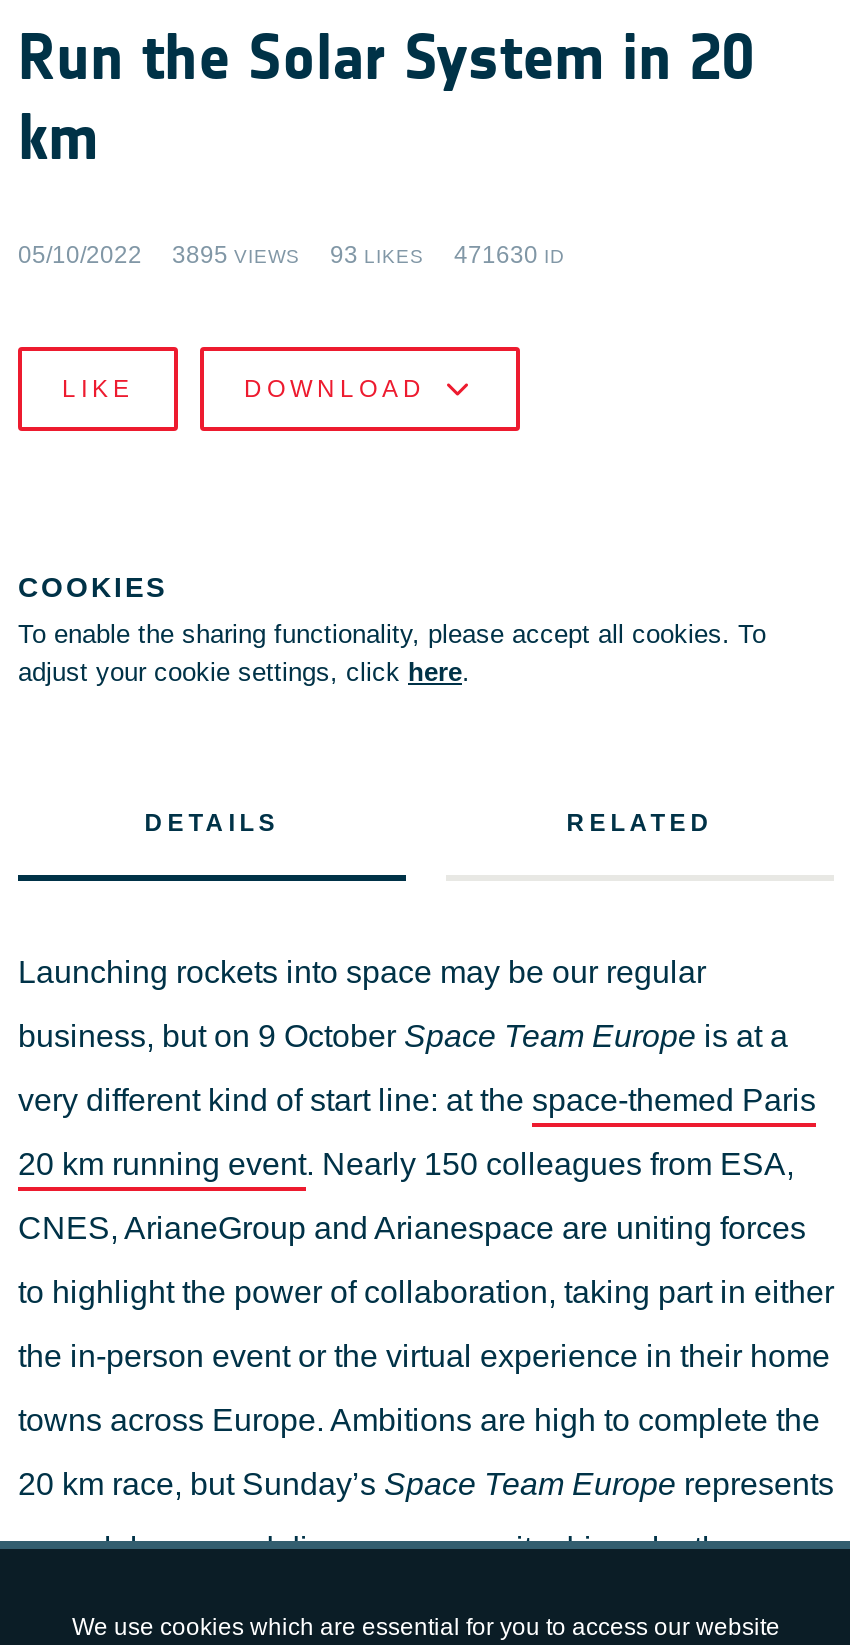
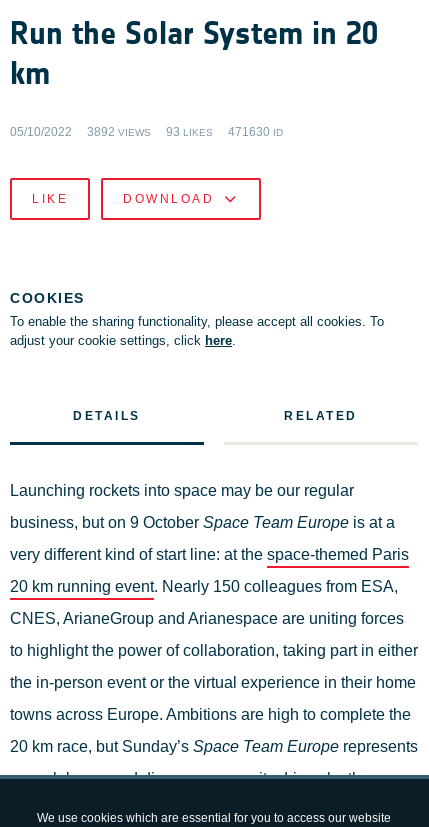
- 05/10/2022 3895 VIEWS 93 LIKES 471630 ID
+ 05/10/2022 3892 VIEWS 93 LIKES 471630 ID
